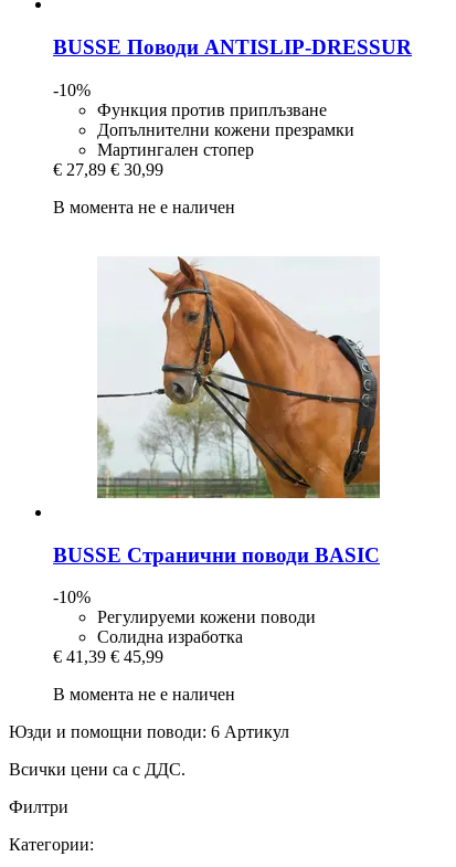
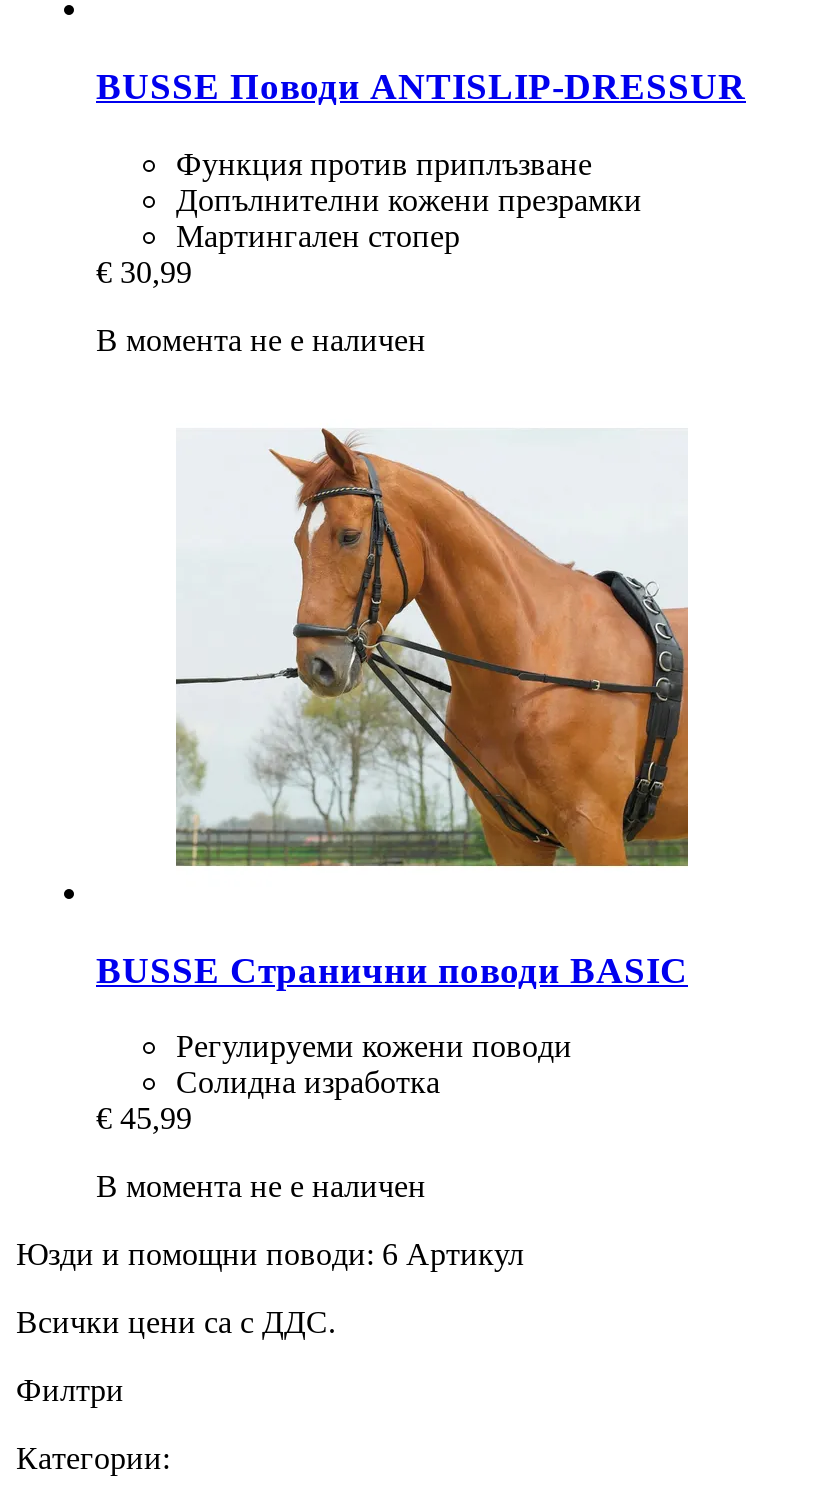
- -10%

- € 27,89 € 30,99
+ € 30,99

- -10%

- € 41,39 € 45,99
+ € 45,99
